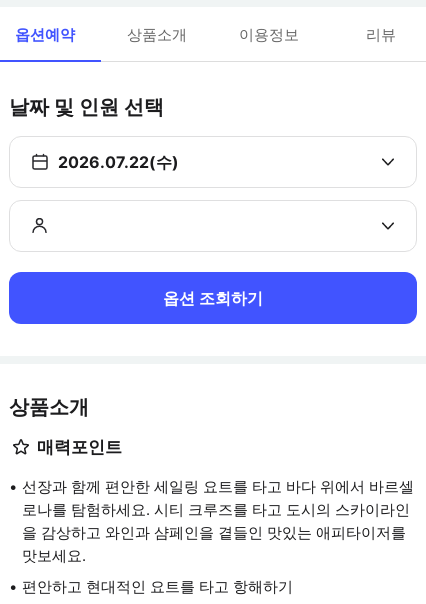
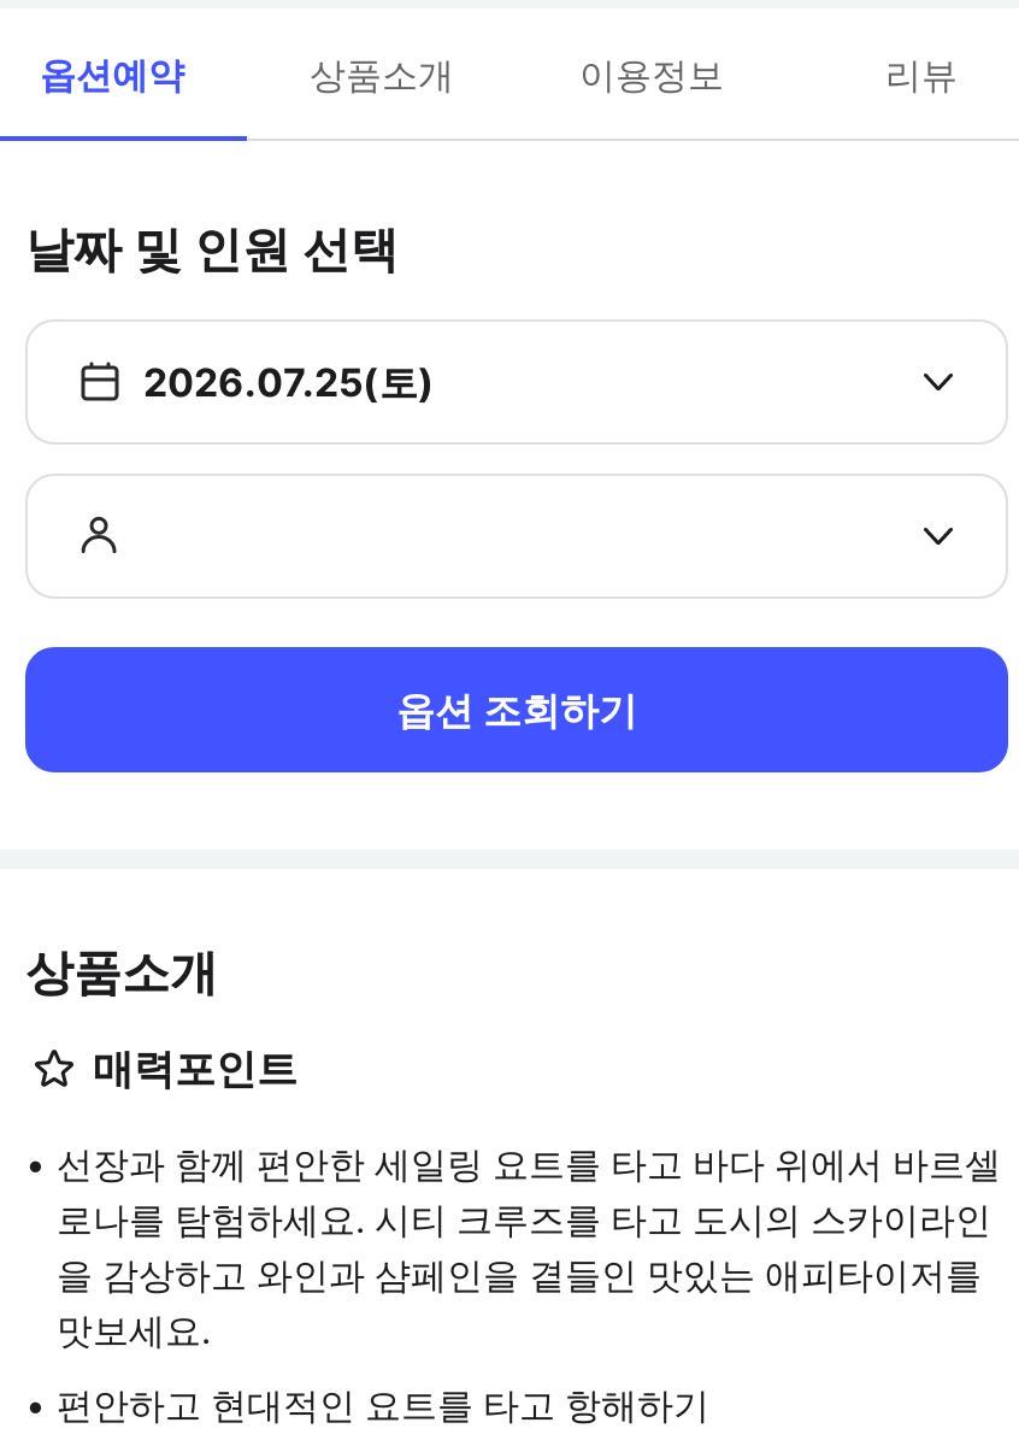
- 2026.07.22(수)
+ 2026.07.25(토)
